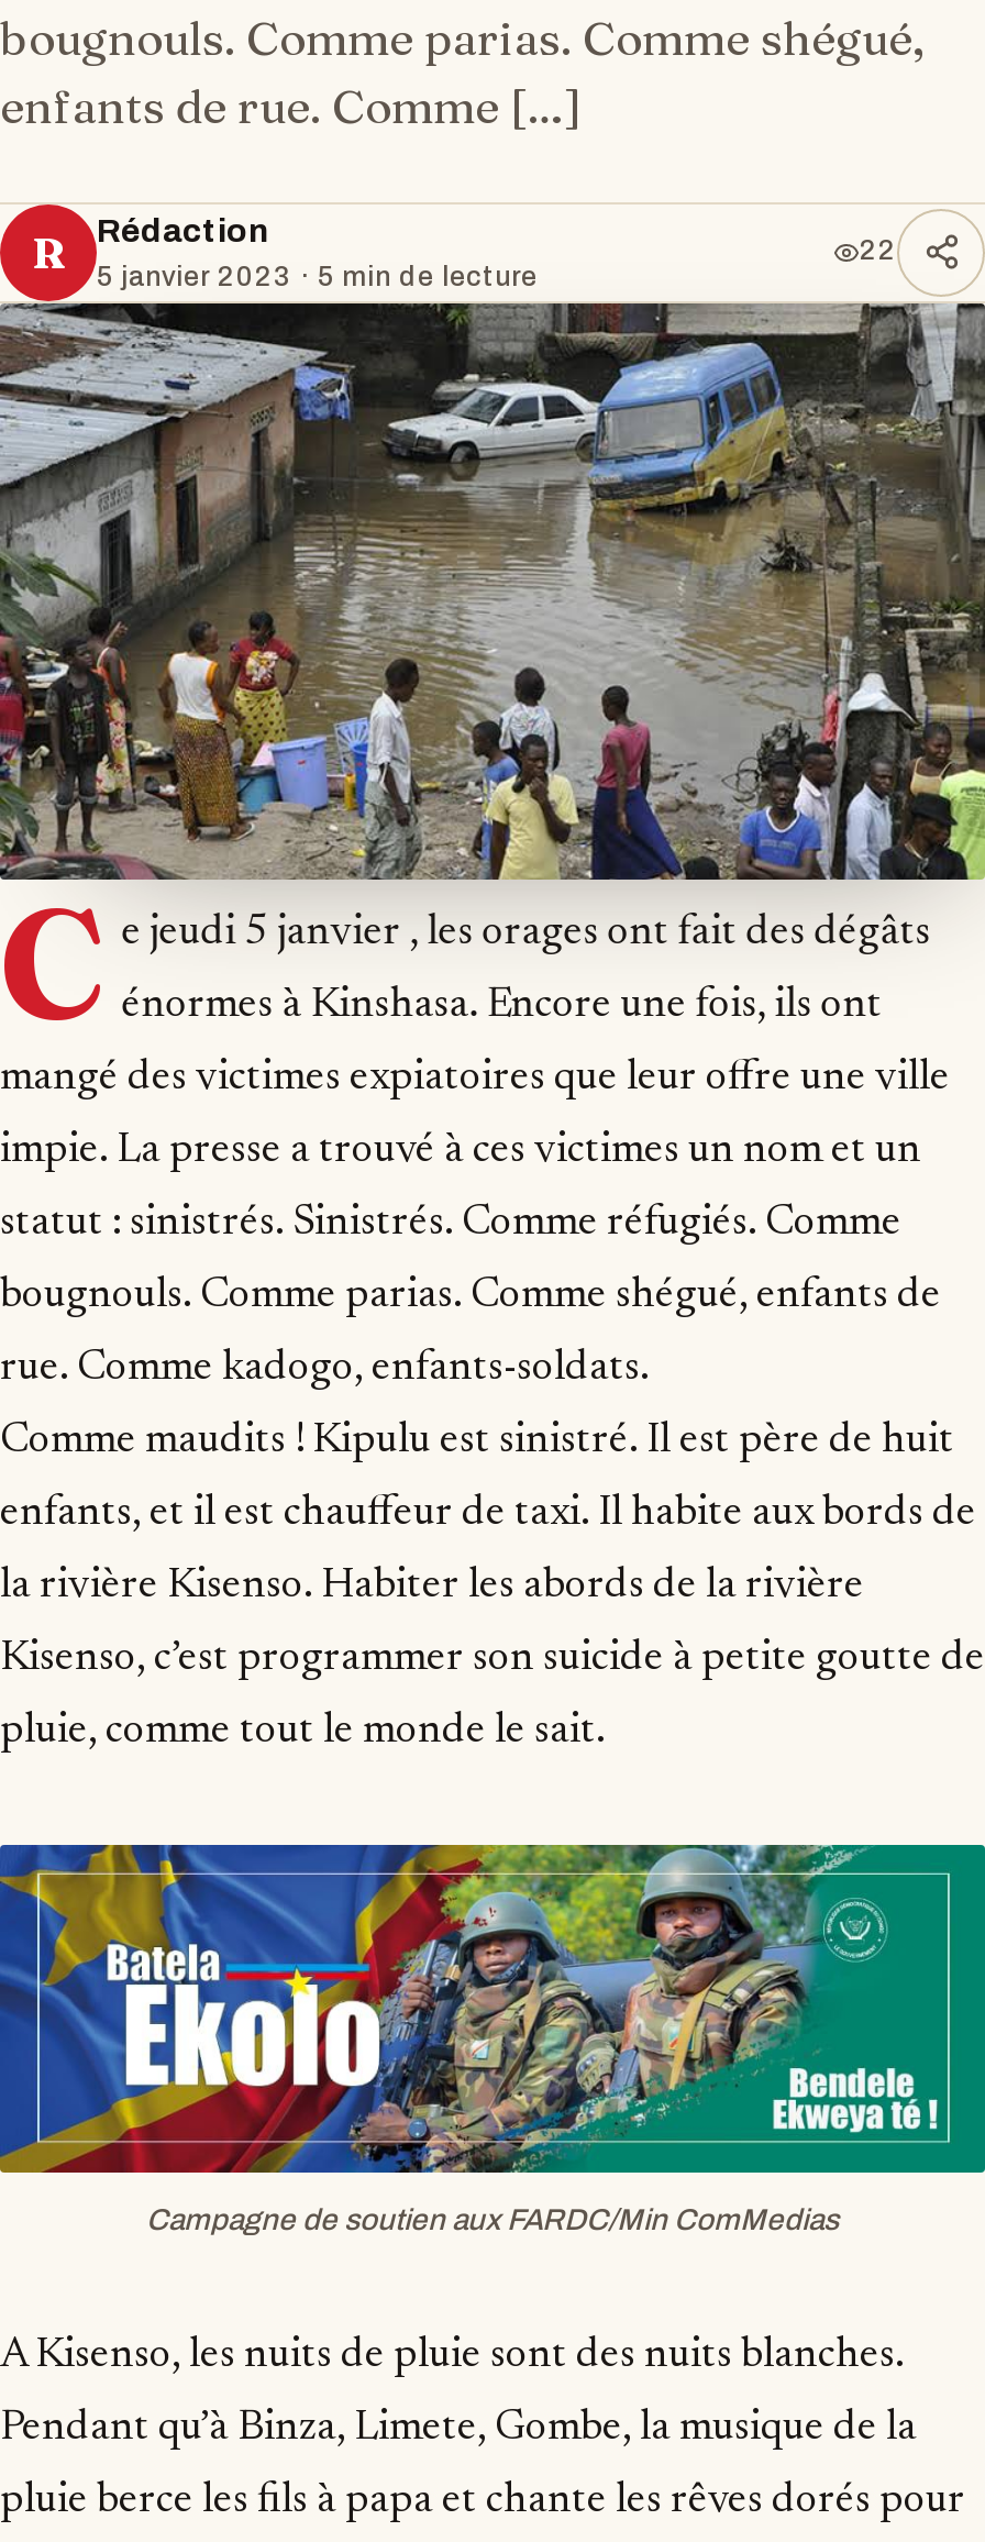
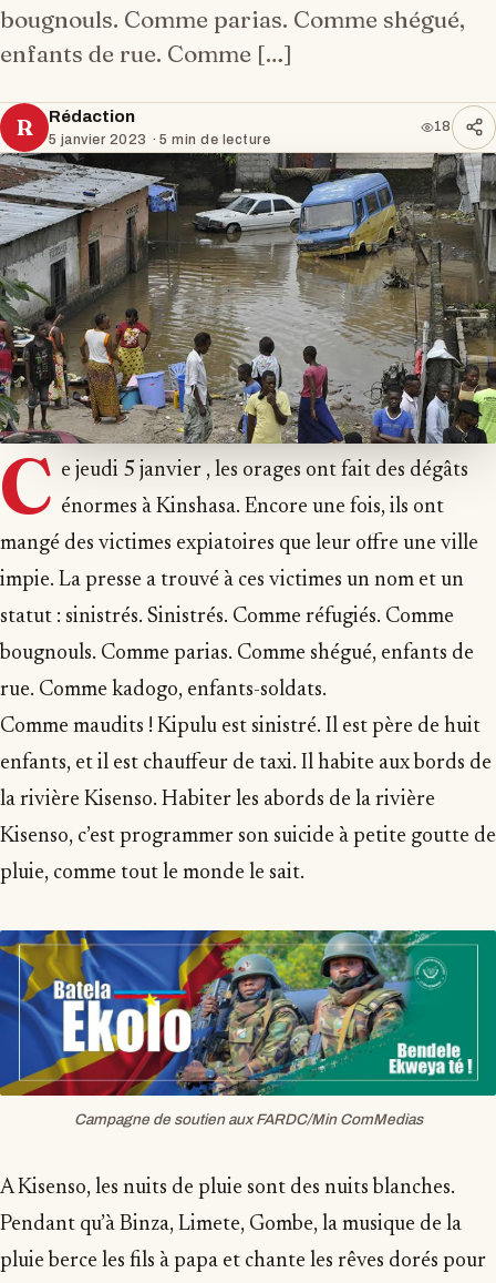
- 22
+ 18
